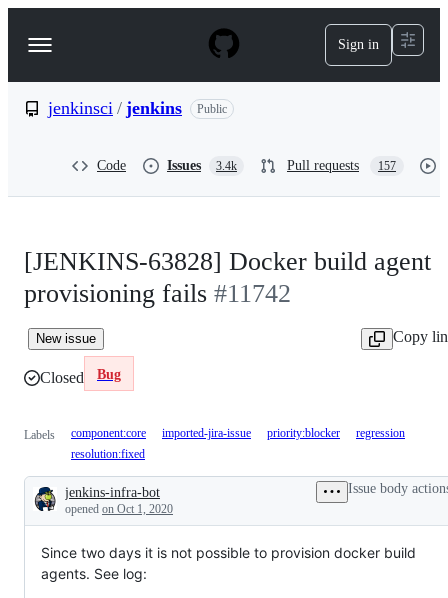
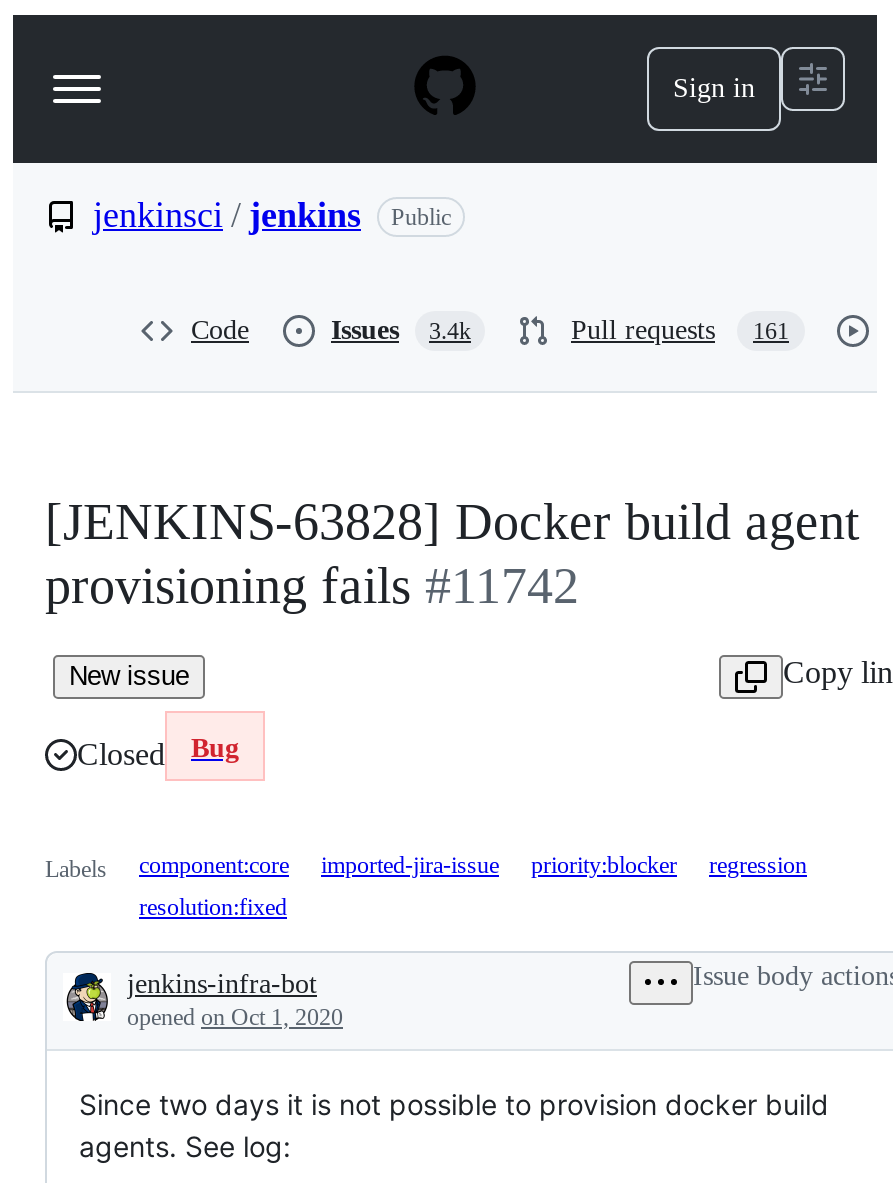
- Pull requests 157
+ Pull requests 161
